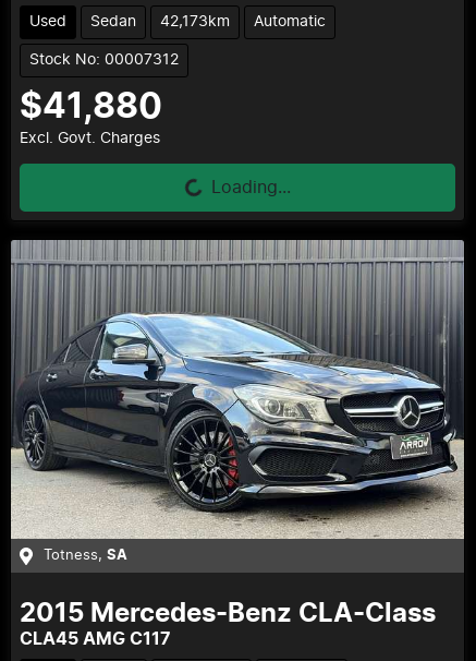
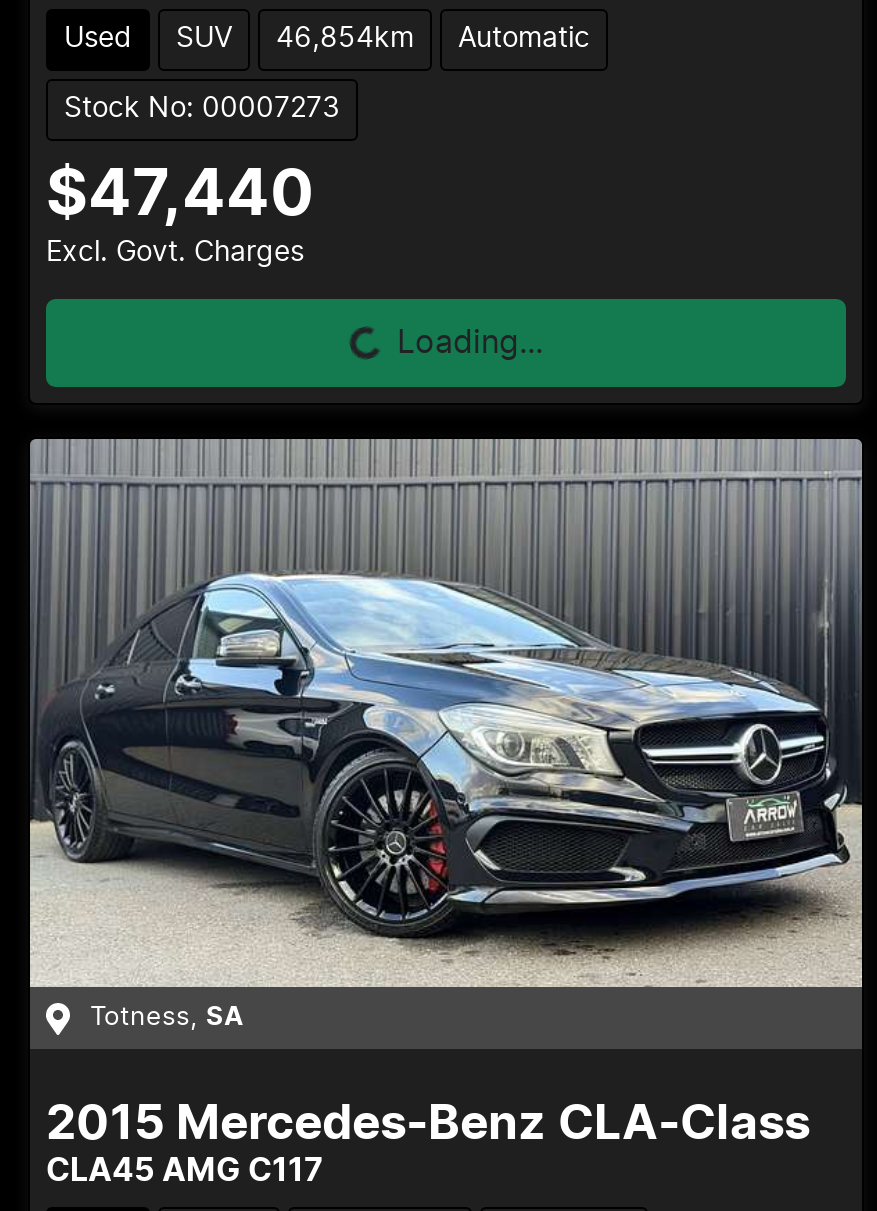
- Sedan
- 42,173km
+ SUV
+ 46,854km

- Stock No: 00007312
+ Stock No: 00007273

- $41,880
+ $47,440
